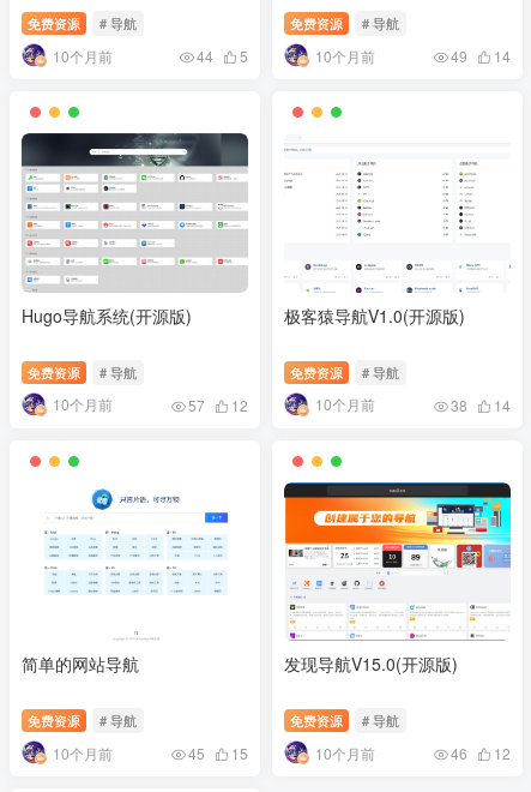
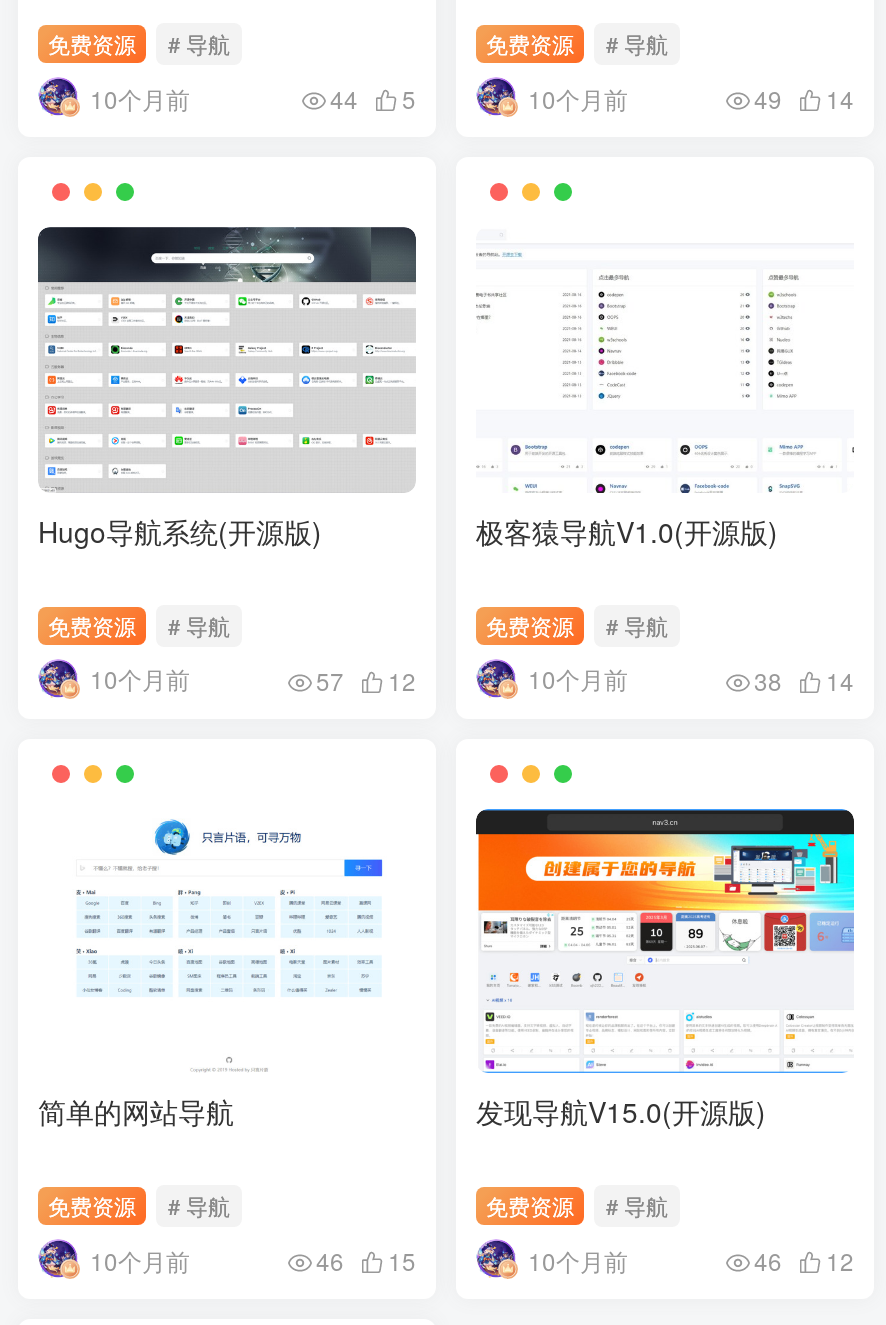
- 45 15
+ 46 15
